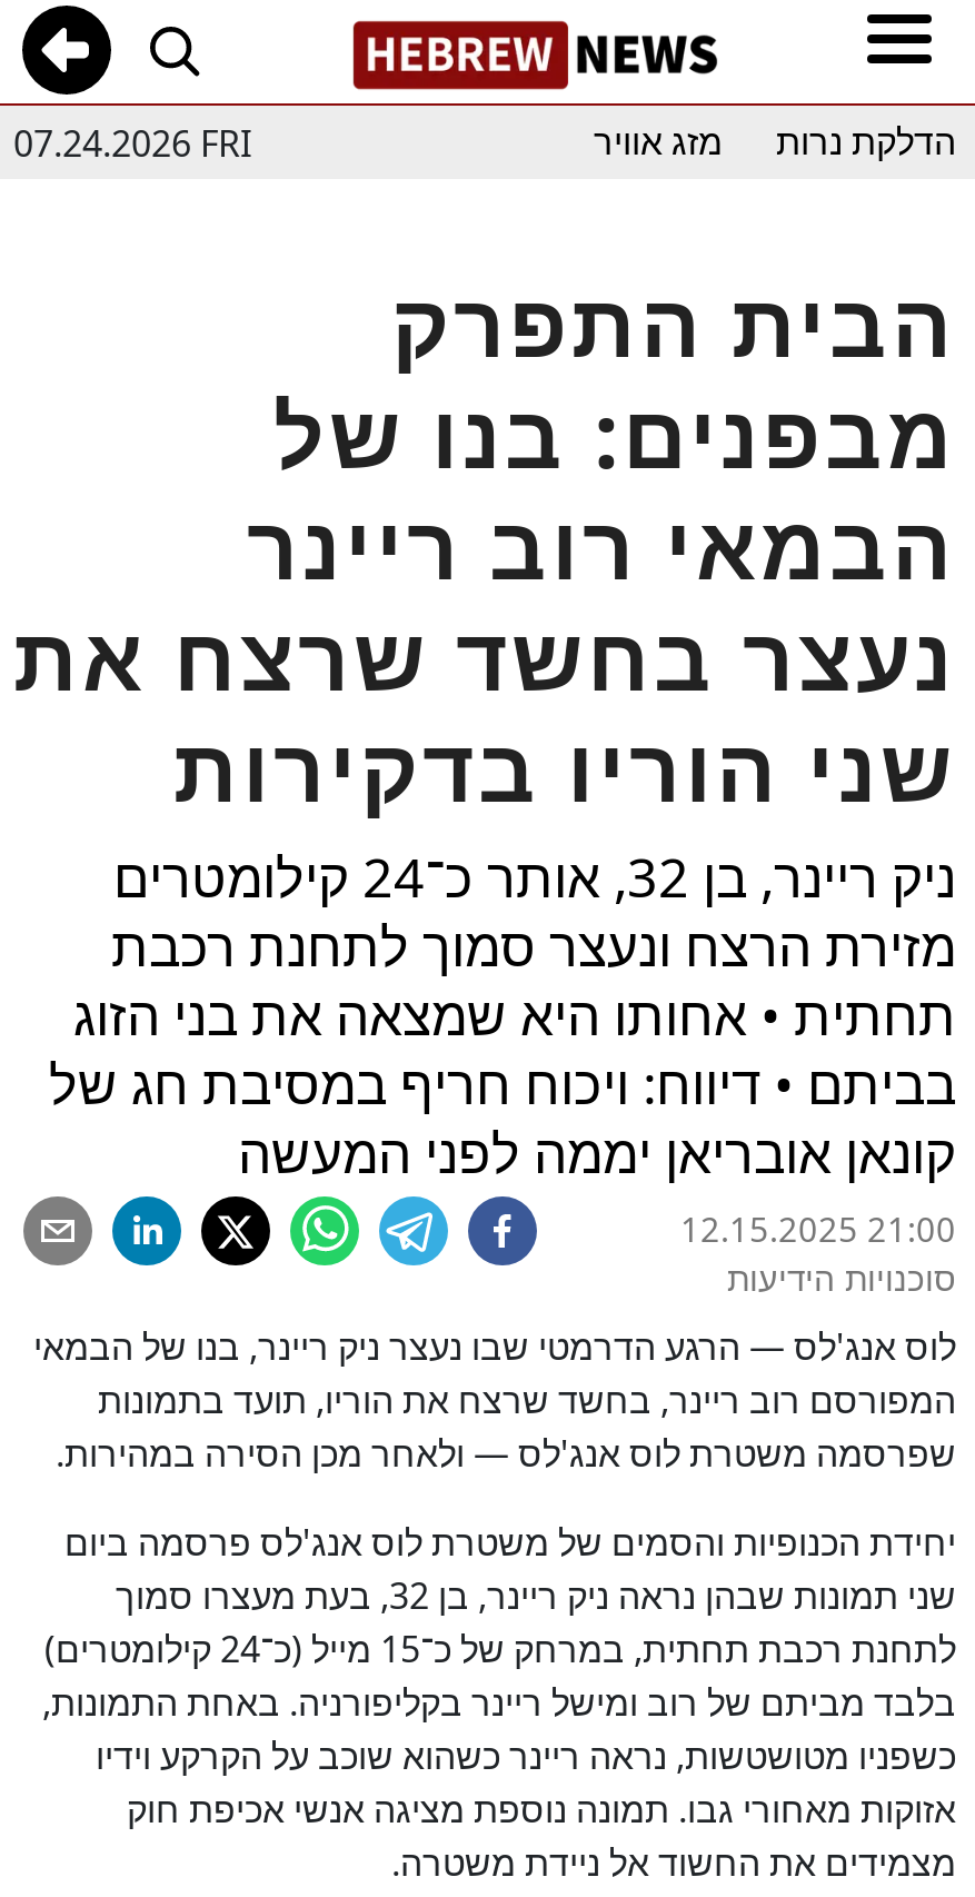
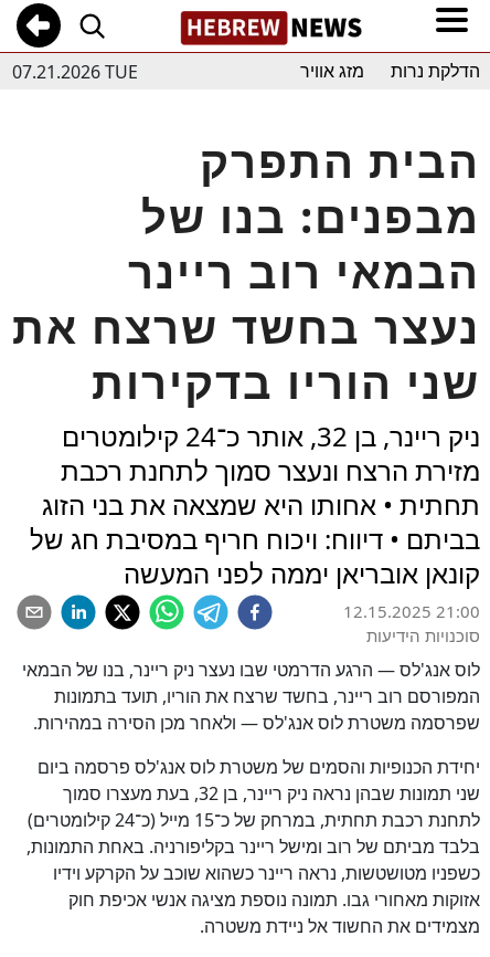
- 07.24.2026 FRI
+ 07.21.2026 TUE
